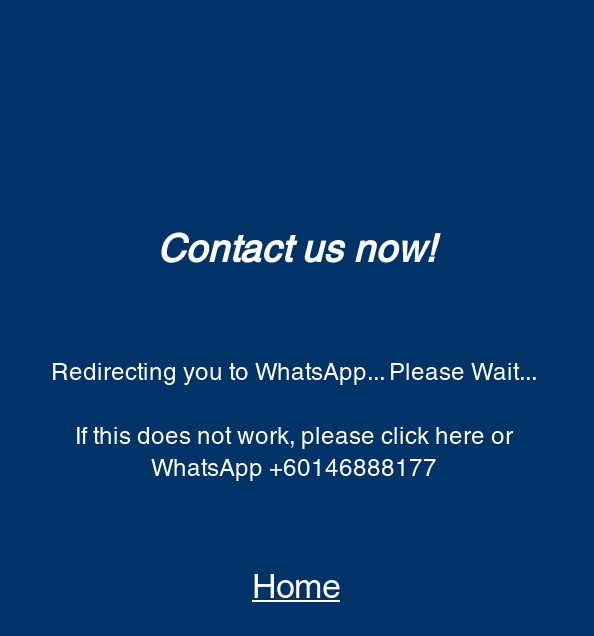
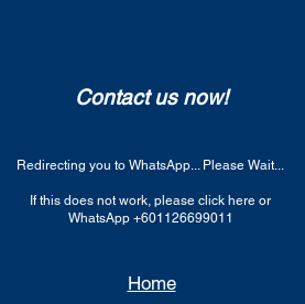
- WhatsApp +60146888177
+ WhatsApp +601126699011
